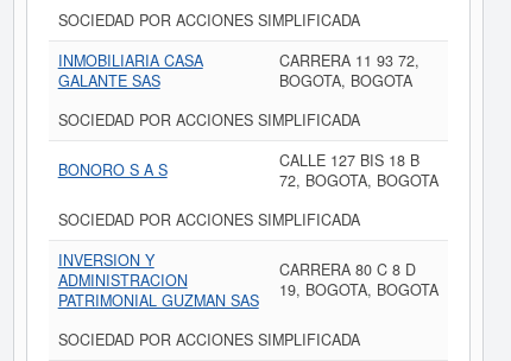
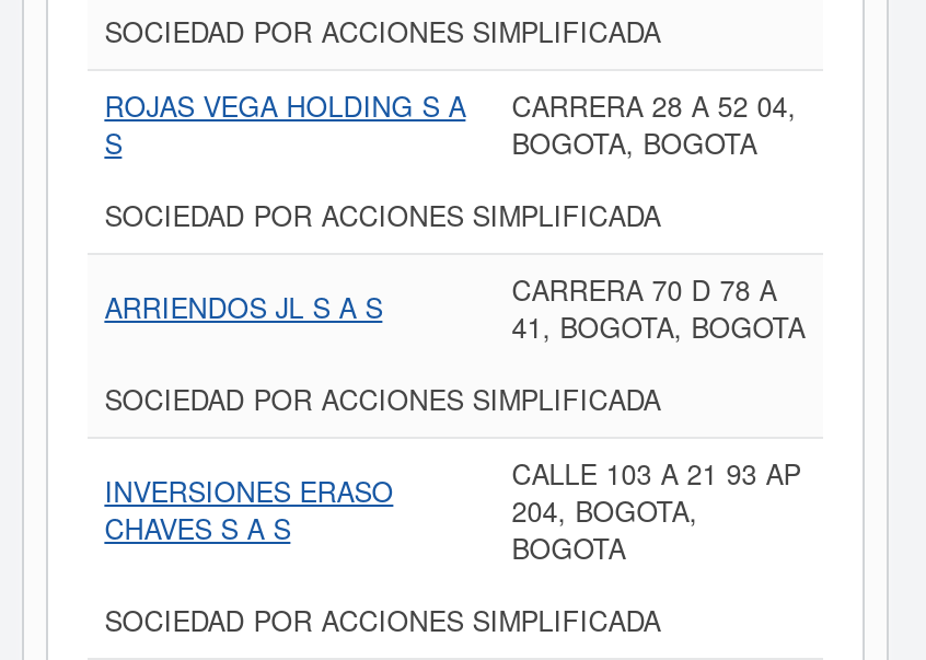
- INMOBILIARIA CASA
- GALANTE SAS
+ ROJAS VEGA HOLDING S A
+ S

- CARRERA 11 93 72,
+ CARRERA 28 A 52 04,

- BONORO S A S
- CALLE 127 BIS 18 B
- 72, BOGOTA, BOGOTA
+ ARRIENDOS JL S A S
+ CARRERA 70 D 78 A
+ 41, BOGOTA, BOGOTA

- INVERSION Y
- ADMINISTRACION
- PATRIMONIAL GUZMAN SAS
+ INVERSIONES ERASO
+ CHAVES S A S

- CARRERA 80 C 8 D
- 19, BOGOTA, BOGOTA
+ CALLE 103 A 21 93 AP
+ 204, BOGOTA,
+ BOGOTA
